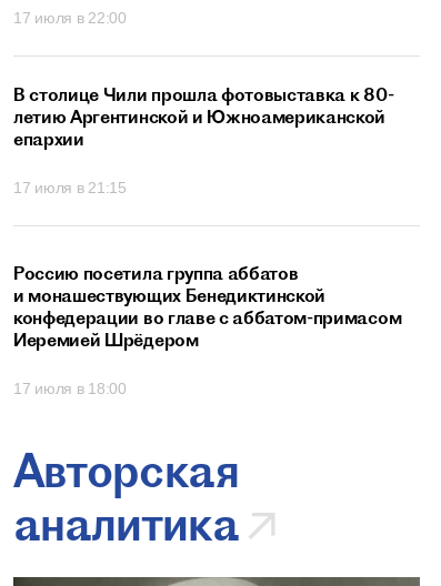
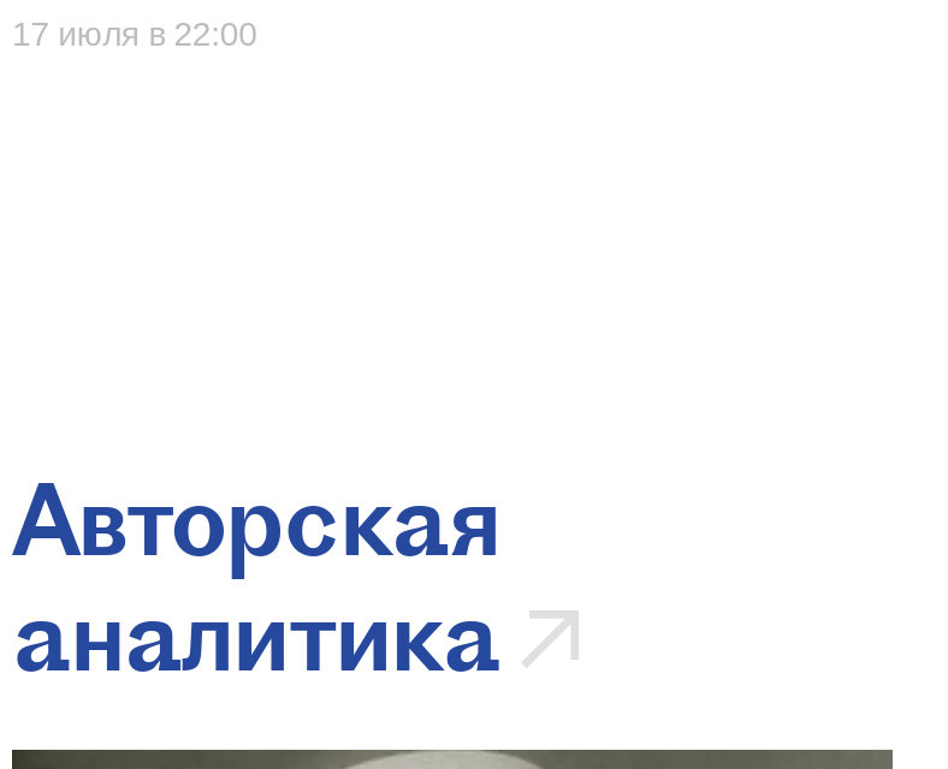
- В столице Чили прошла фотовыставка к 80-
- летию Аргентинской и Южноамериканской
- епархии
- 17 июля в 21:15

- Россию посетила группа аббатов
- и монашествующих Бенедиктинской
- конфедерации во главе с аббатом-примасом
- Иеремией Шрёдером
- 17 июля в 18:00
